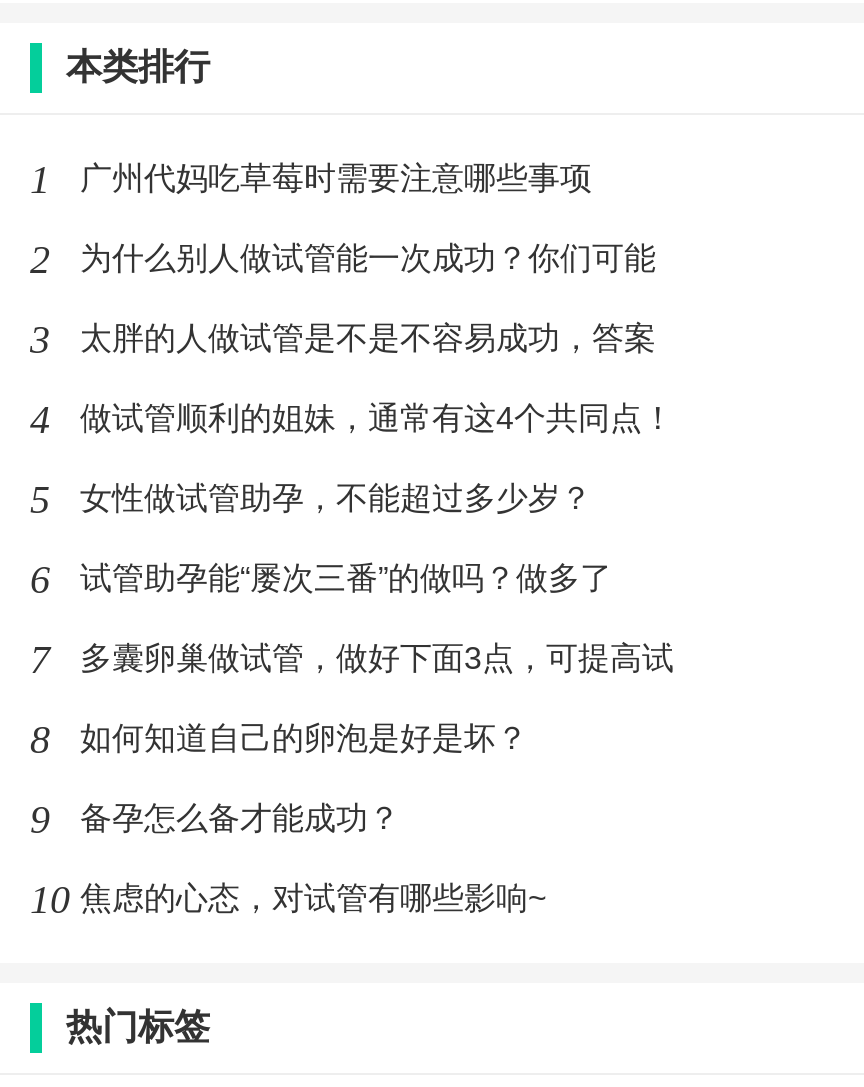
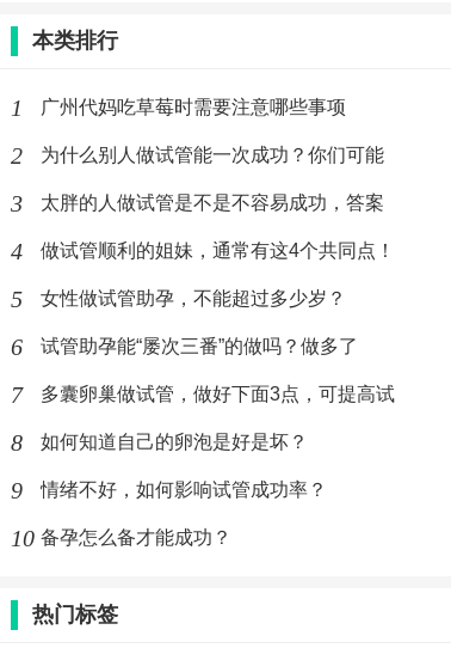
- 备孕怎么备才能成功？
+ 情绪不好，如何影响试管成功率？

- 10 焦虑的心态，对试管有哪些影响~
+ 10 备孕怎么备才能成功？
